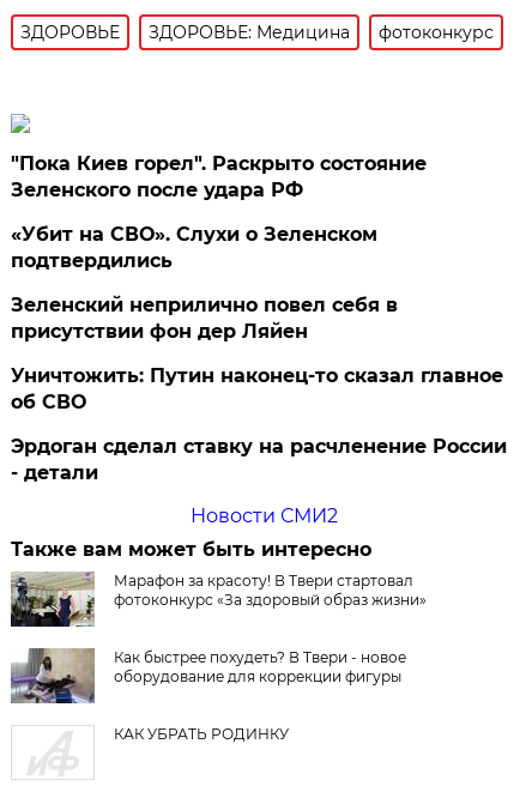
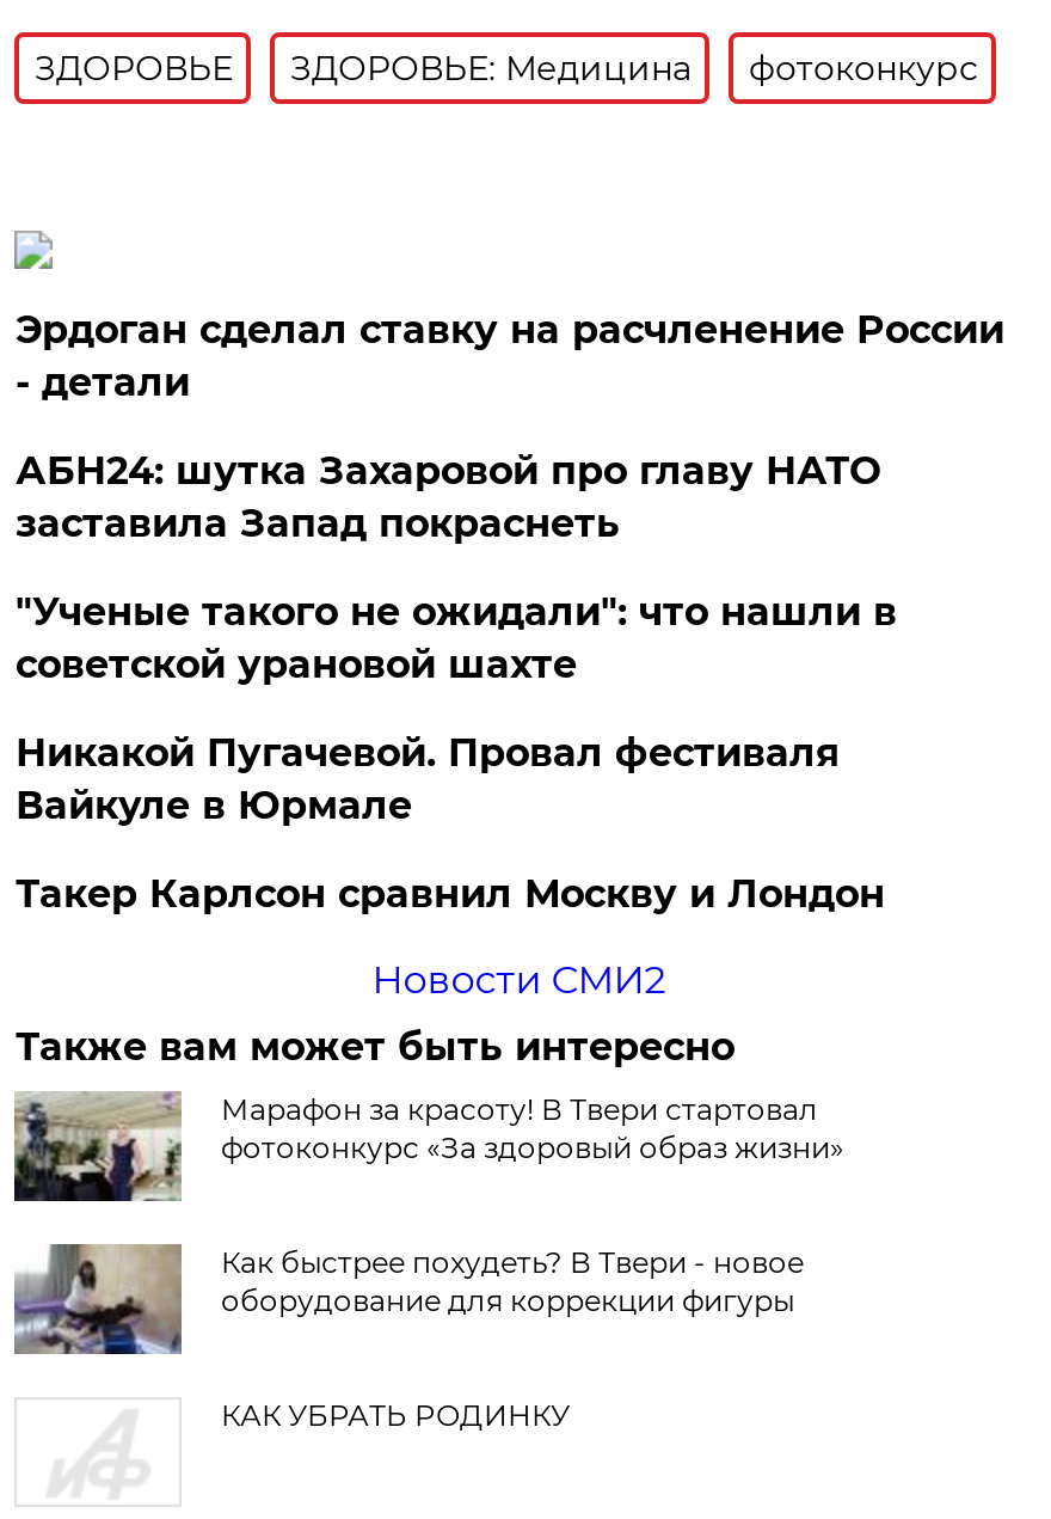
- "Пока Киев горел". Раскрыто состояние
- Зеленского после удара РФ
- «Убит на СВО». Слухи о Зеленском
- подтвердились
- Зеленский неприлично повел cебя в
- присутствии фон дер Ляйен
- Уничтожить: Путин наконец-то сказал главное
- об СВО

moved up: Эрдоган сделал ставку на расчленение России | - детали

+ АБН24: шутка Захаровой про главу НАТО
+ заставила Запад покраснеть
+ "Ученые такого не ожидали": что нашли в
+ советской урановой шахте
+ Никакой Пугачевой. Провал фестиваля
+ Вайкуле в Юрмале
+ Такер Карлсон сравнил Москву и Лондон
